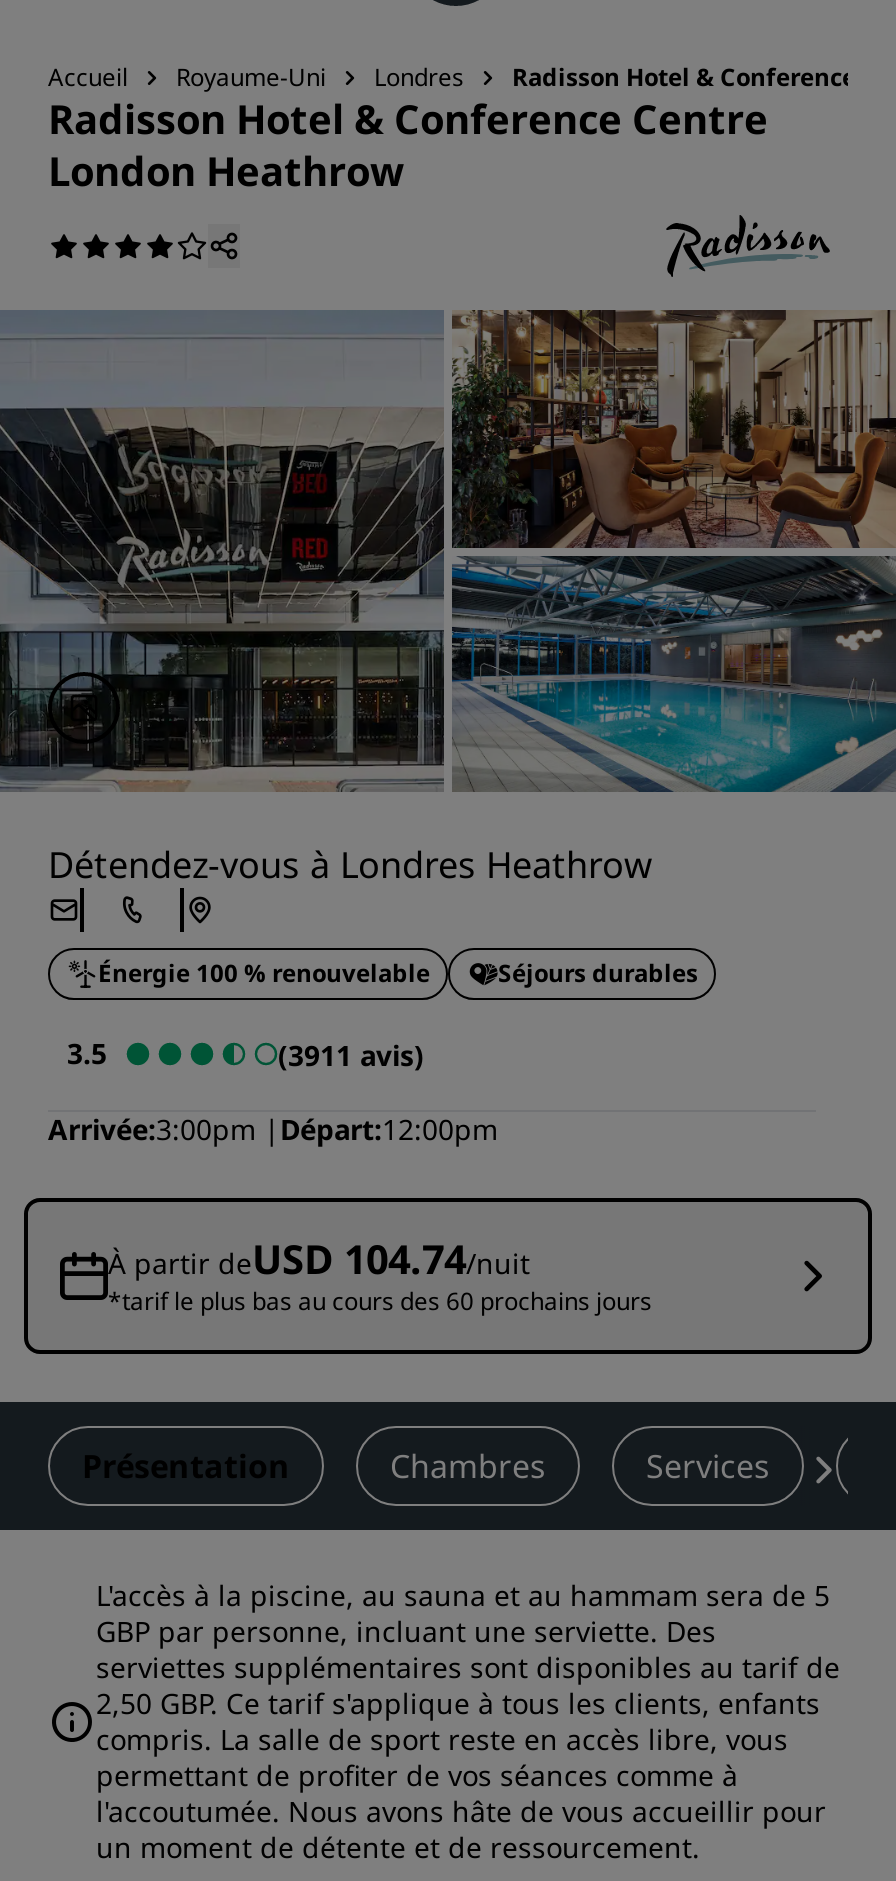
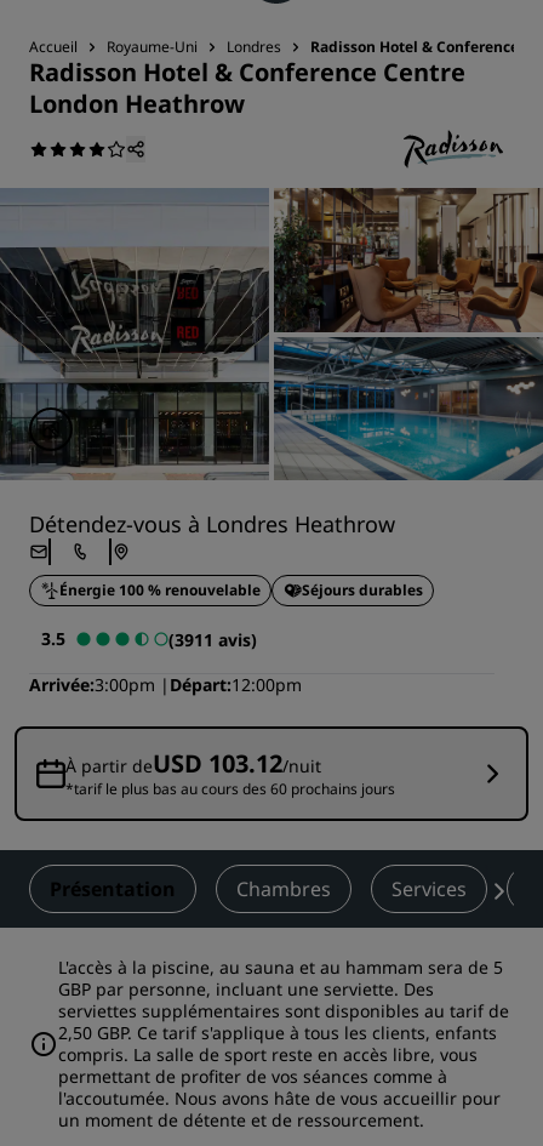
- À partir deUSD 104.74/nuit
+ À partir deUSD 103.12/nuit
